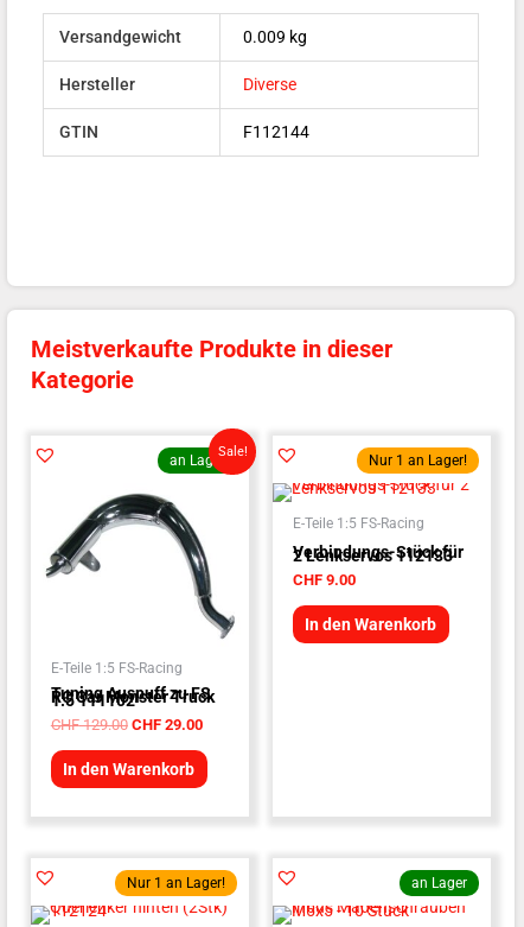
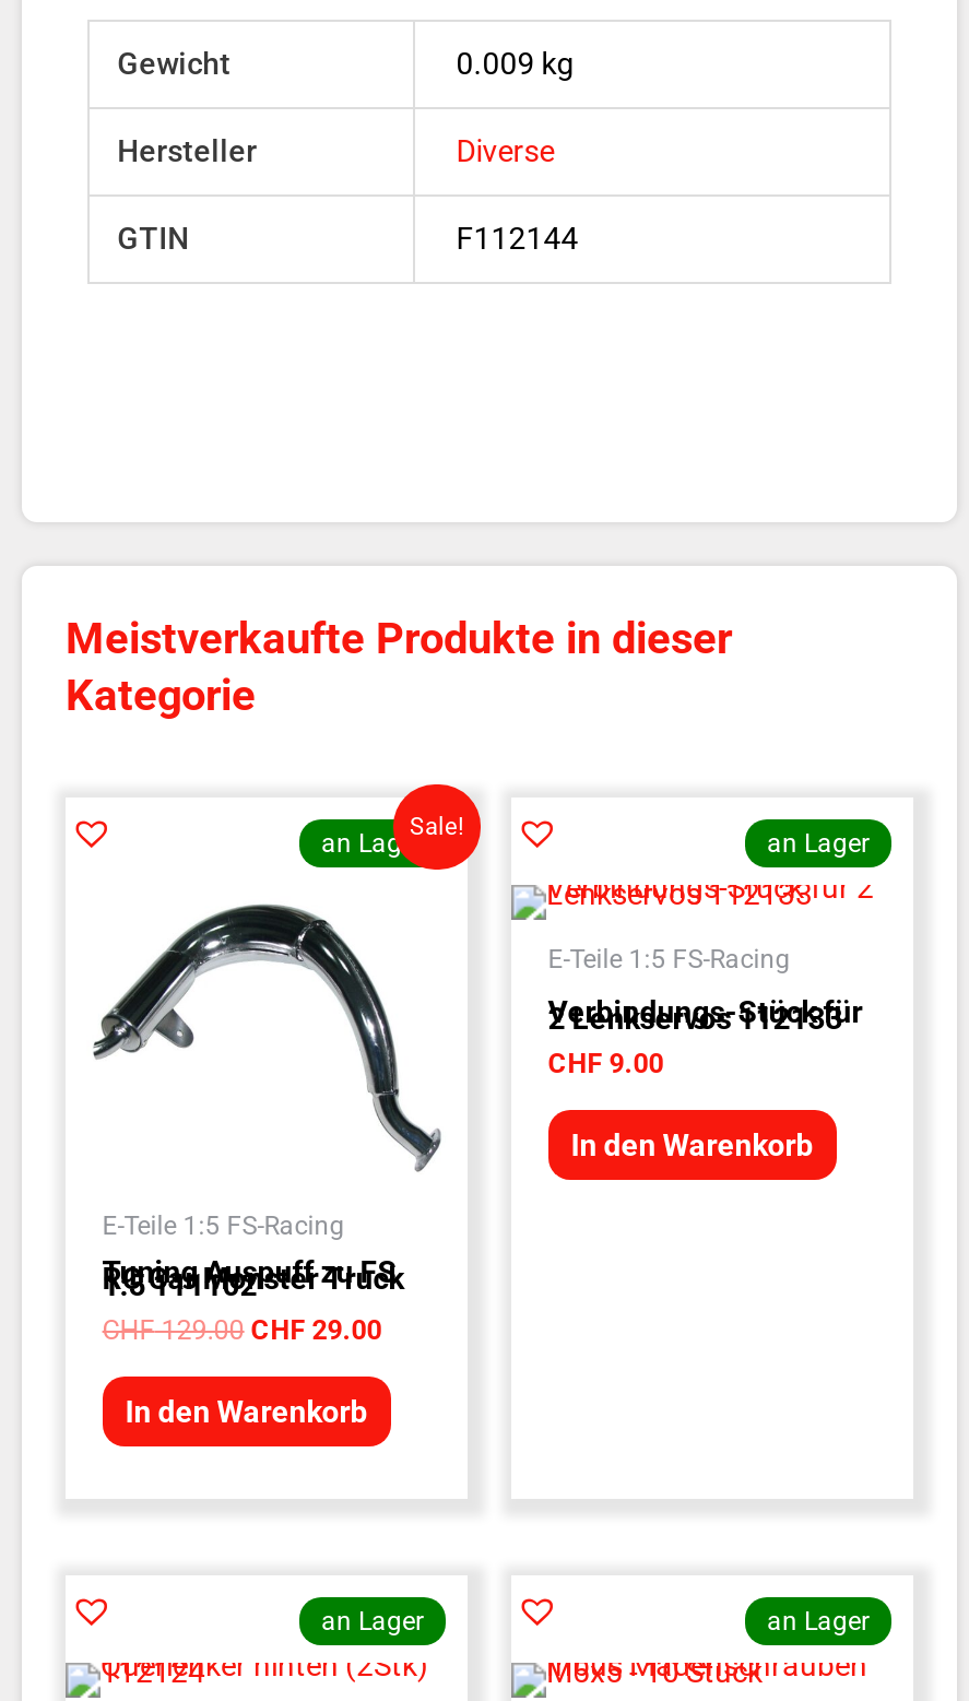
- Versandgewicht
+ Gewicht

- Nur 1 an Lager!
+ an Lager

- Nur 1 an Lager!
+ an Lager
